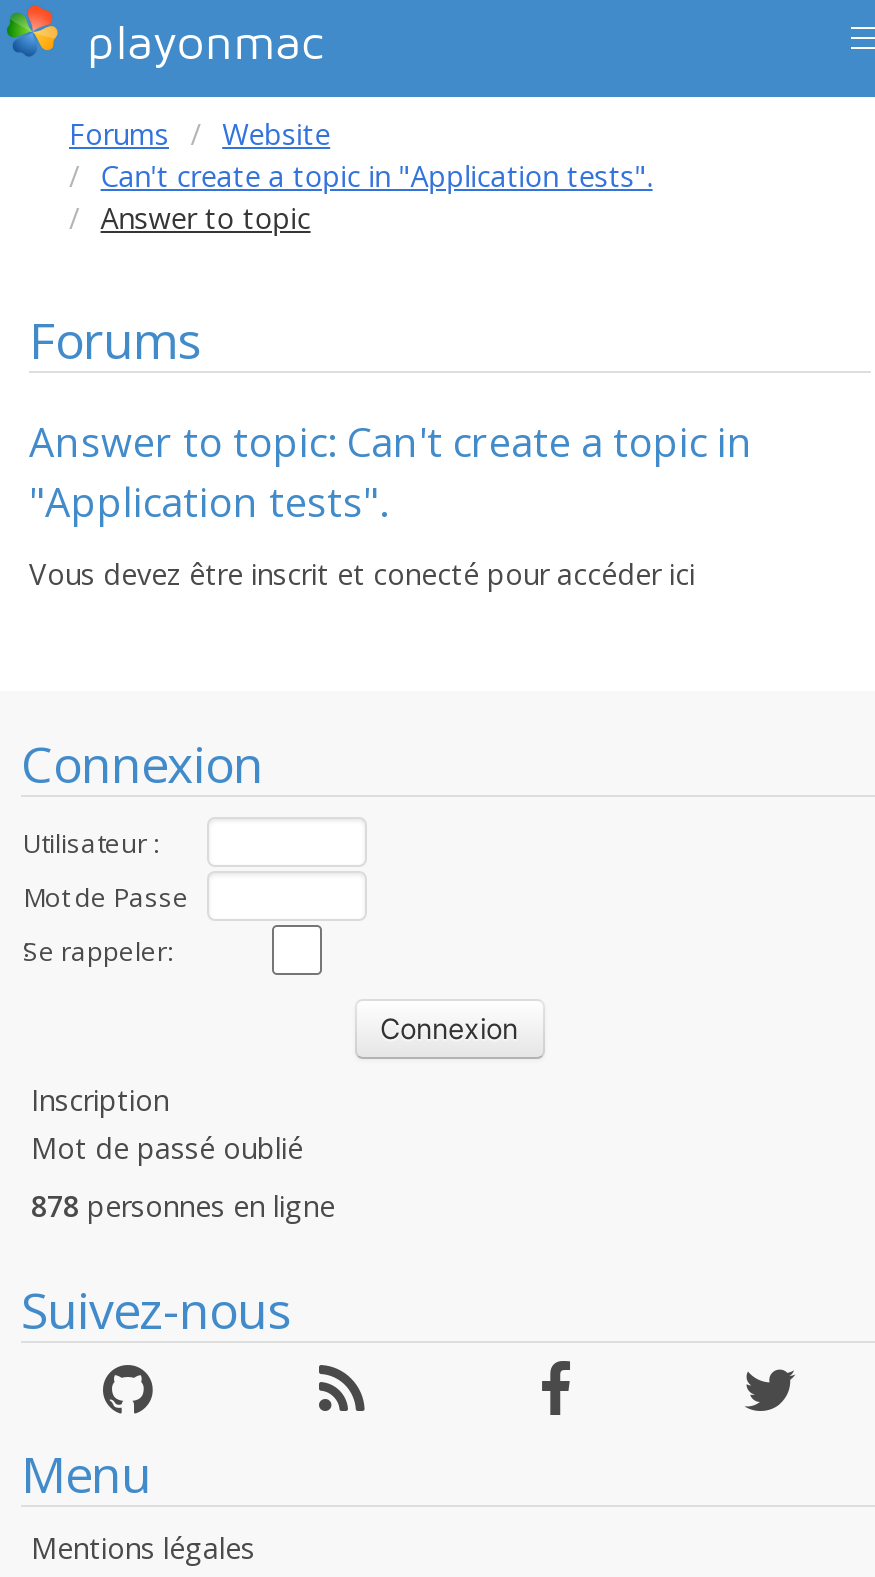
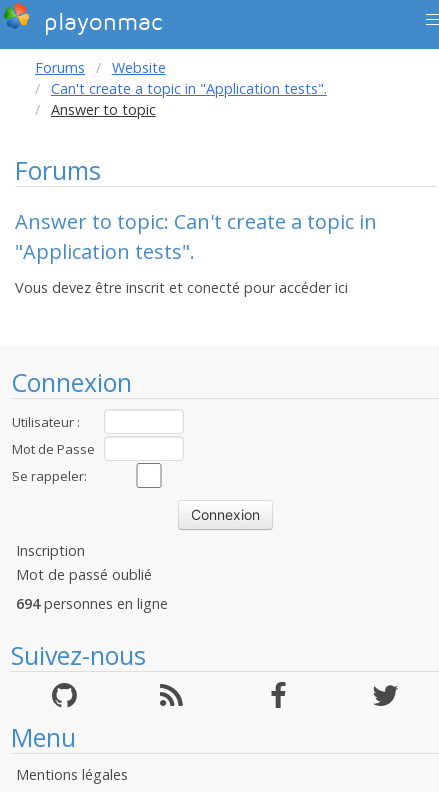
- 878 personnes en ligne
+ 694 personnes en ligne
